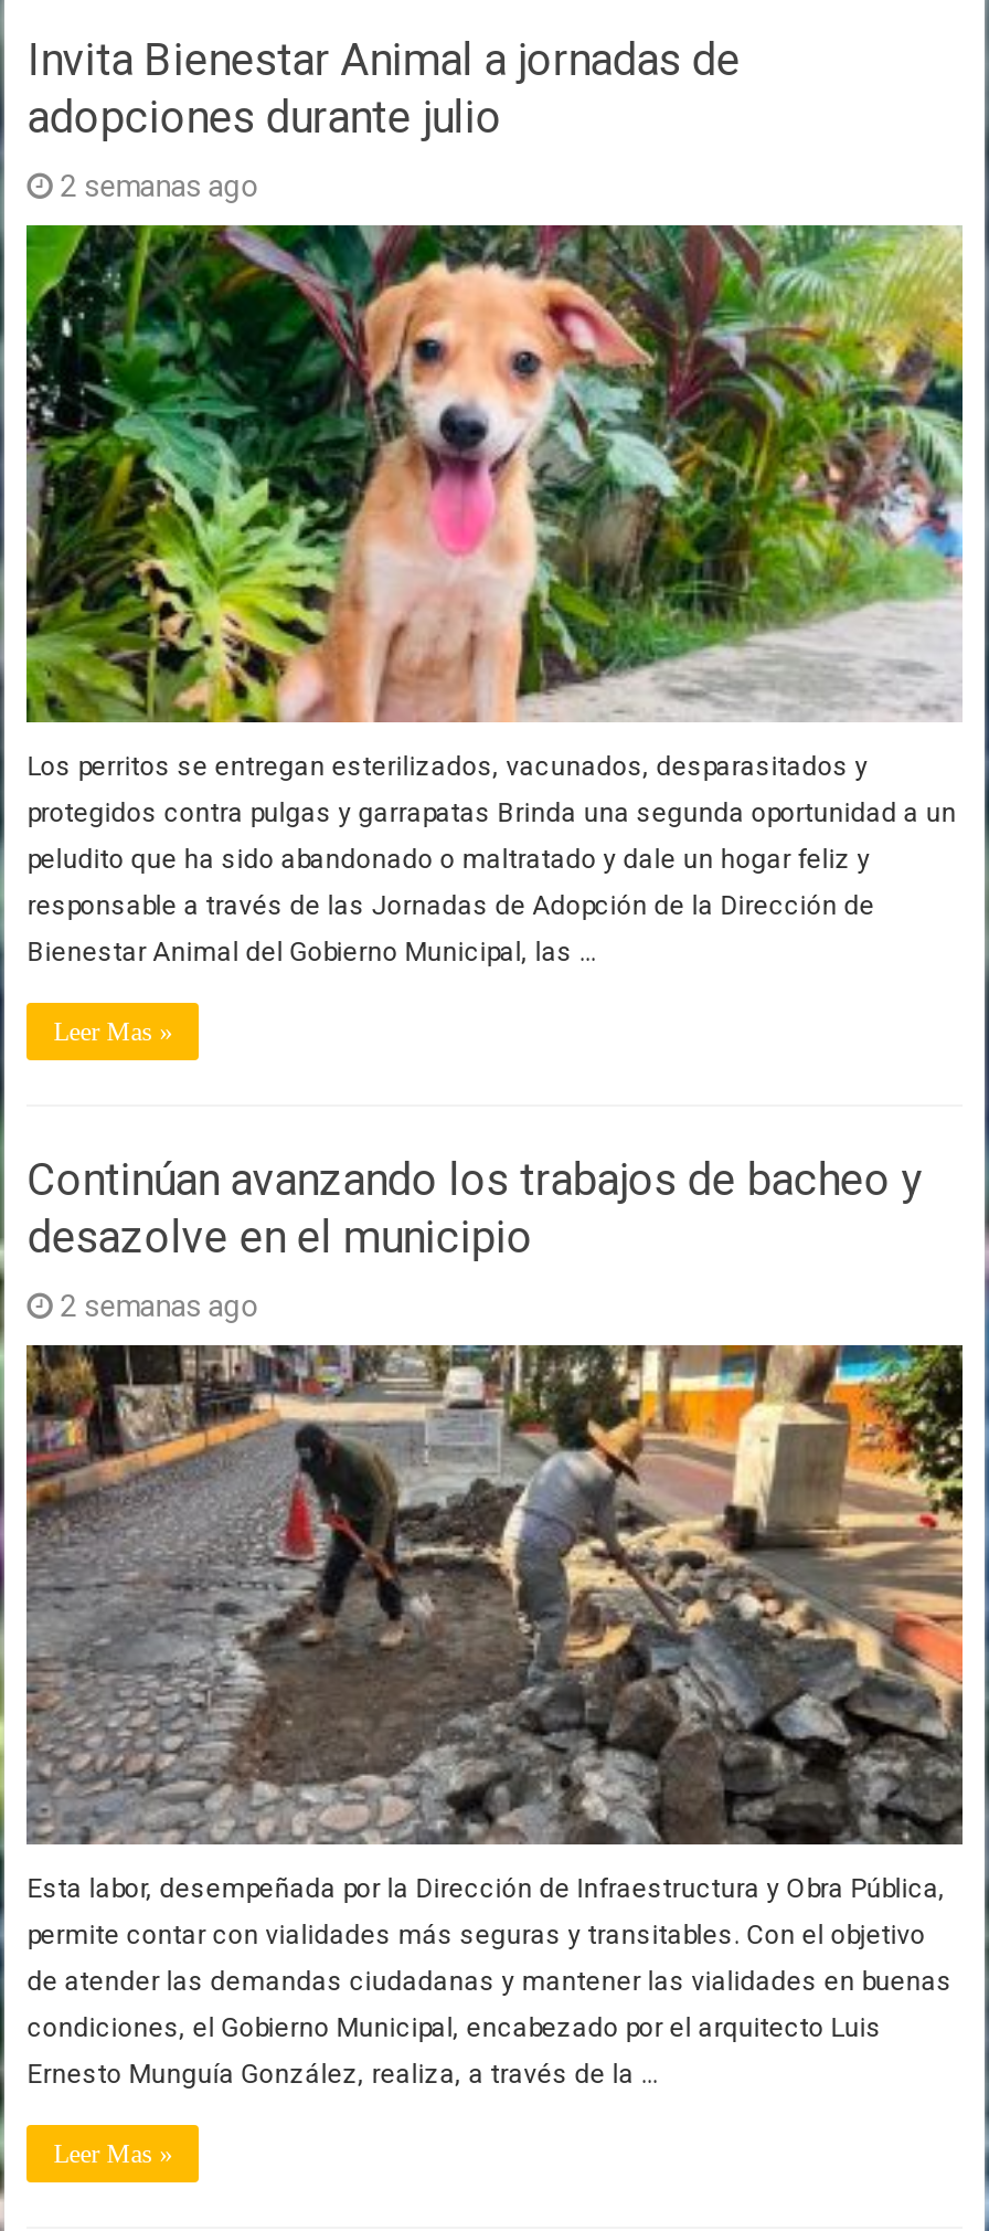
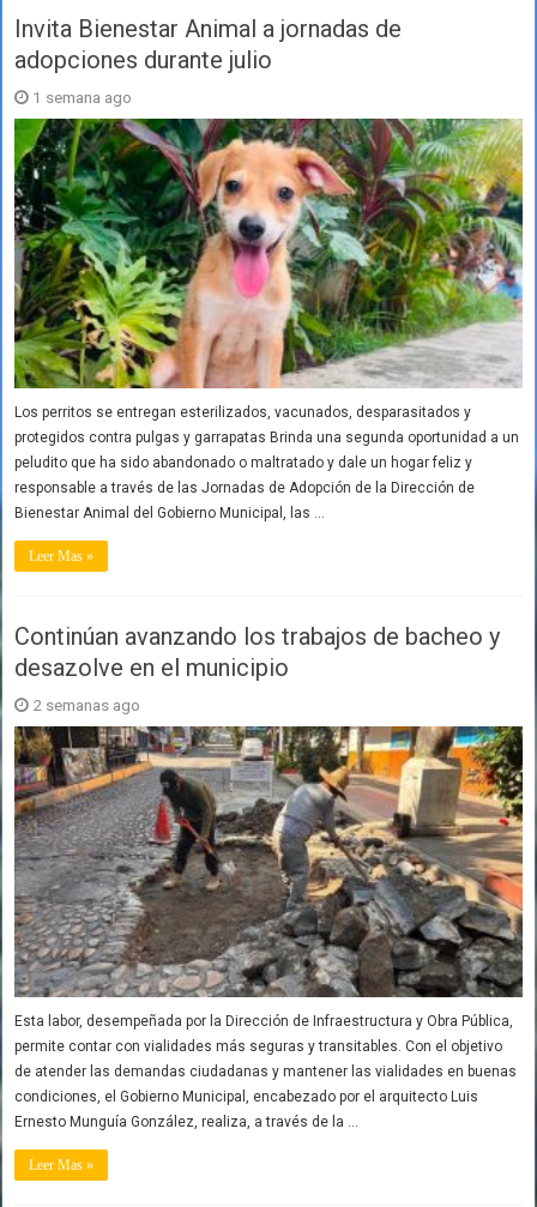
- 2 semanas ago
+ 1 semana ago
